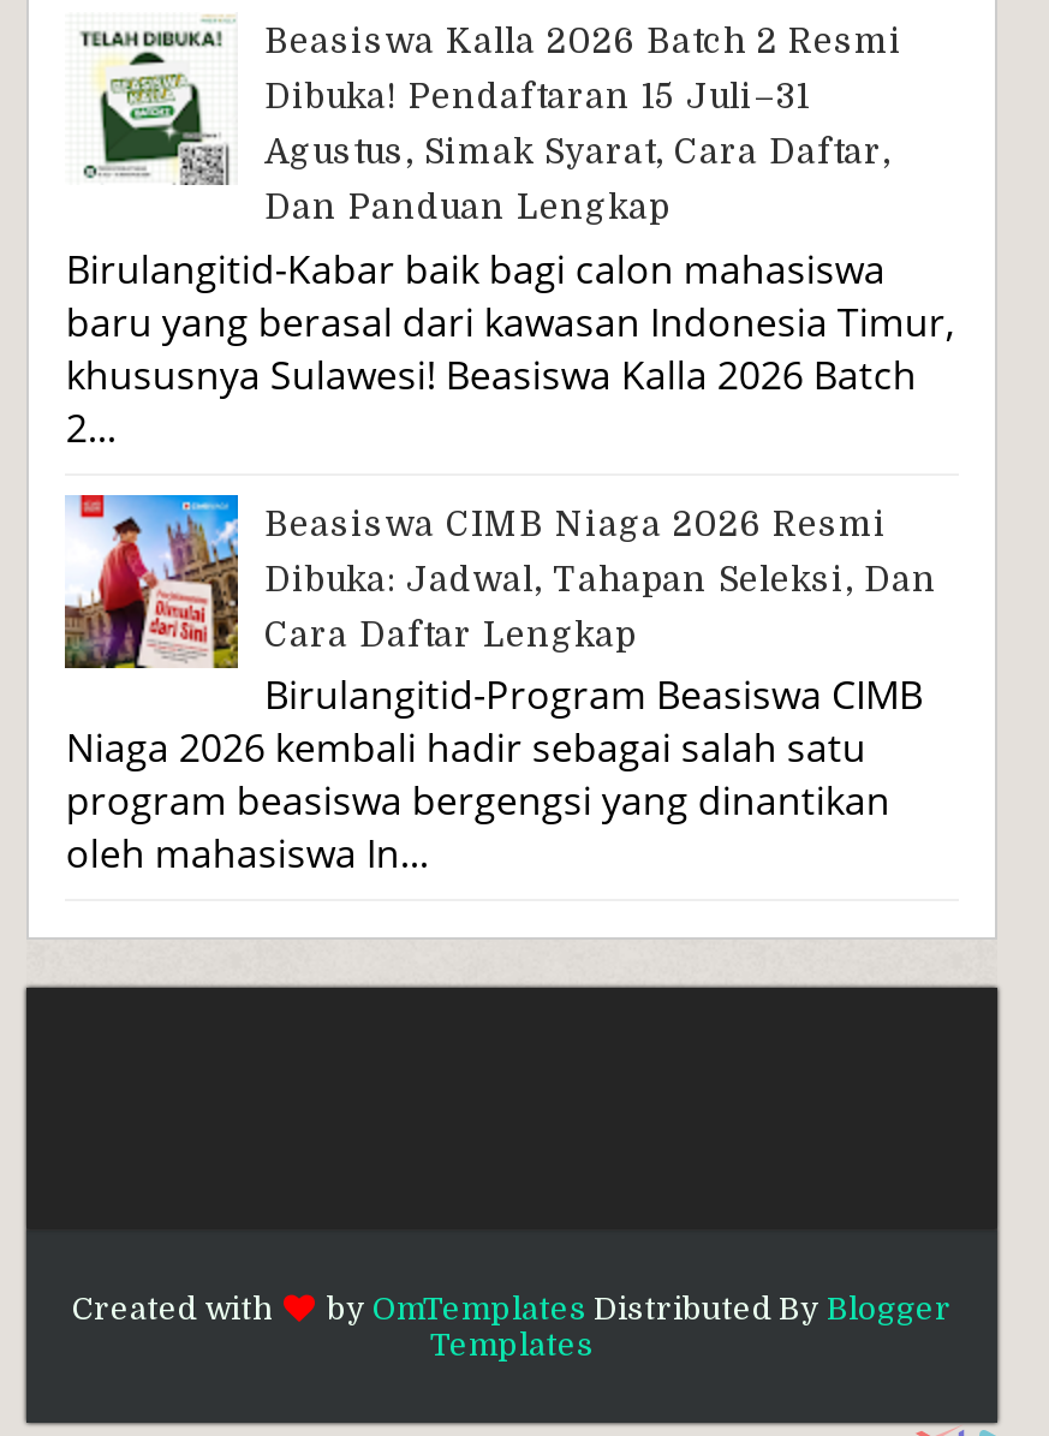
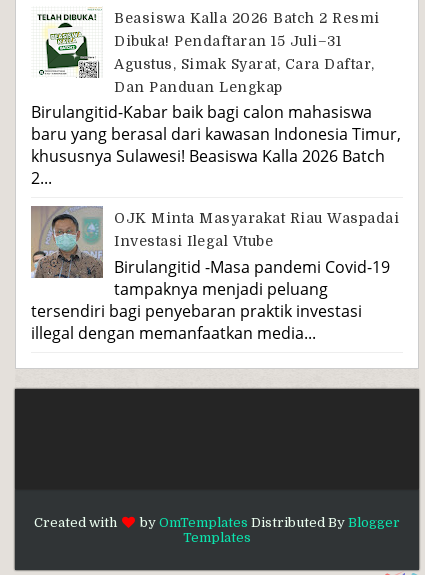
- [image]
- Beasiswa CIMB Niaga 2026 Resmi
- Dibuka: Jadwal, Tahapan Seleksi, Dan
- Cara Daftar Lengkap
- Birulangitid-Program Beasiswa CIMB
- Niaga 2026 kembali hadir sebagai salah satu
- program beasiswa bergengsi yang dinantikan
- oleh mahasiswa In...
+ [image]
+ OJK Minta Masyarakat Riau Waspadai
+ Investasi Ilegal Vtube
+ Birulangitid -Masa pandemi Covid-19
+ tampaknya menjadi peluang
+ tersendiri bagi penyebaran praktik investasi
+ illegal dengan memanfaatkan media...
